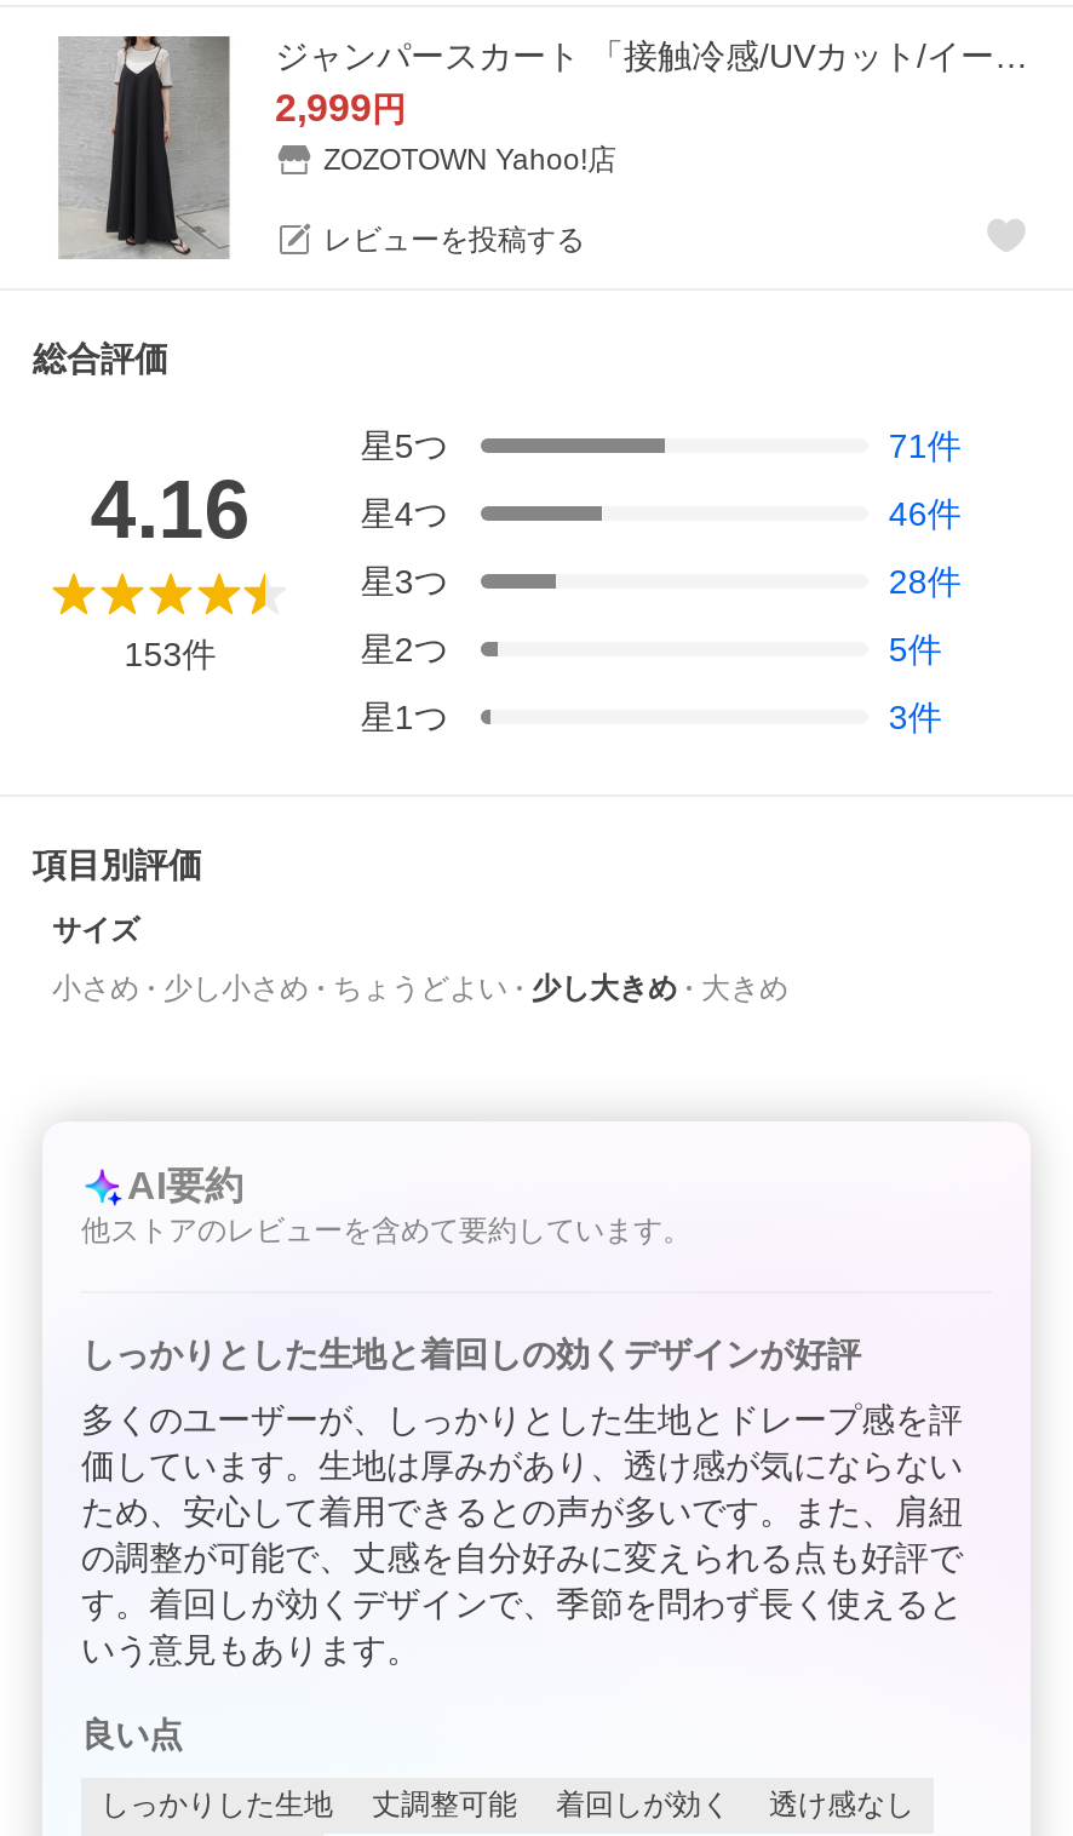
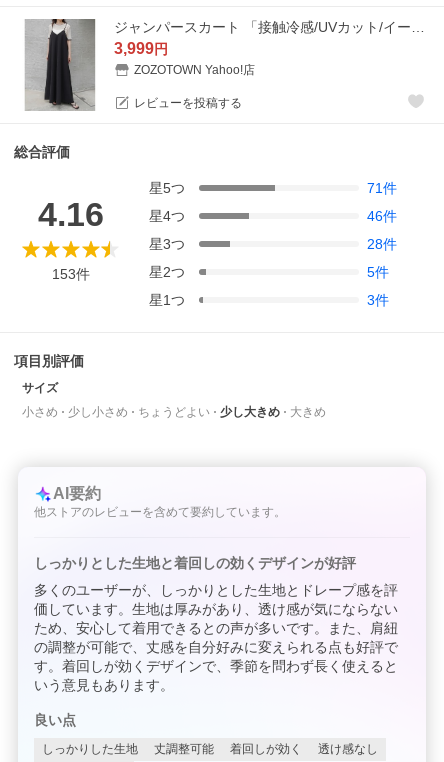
- 2,999円
+ 3,999円
